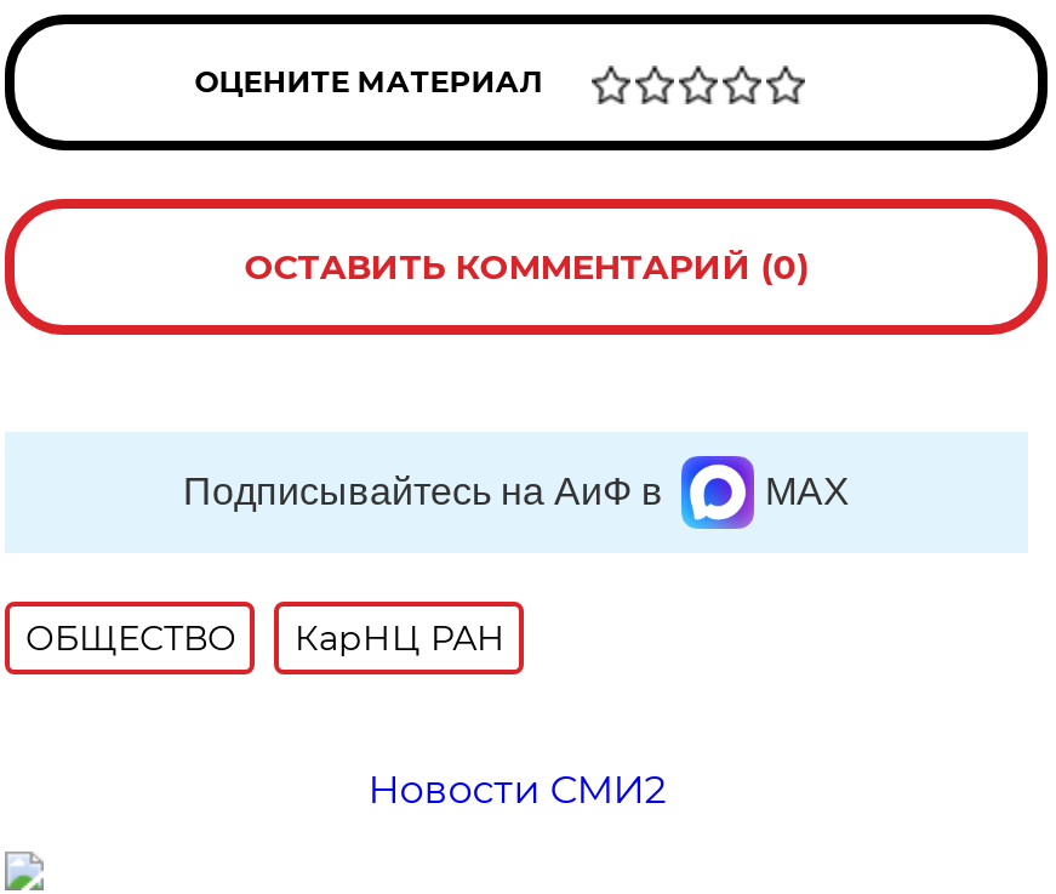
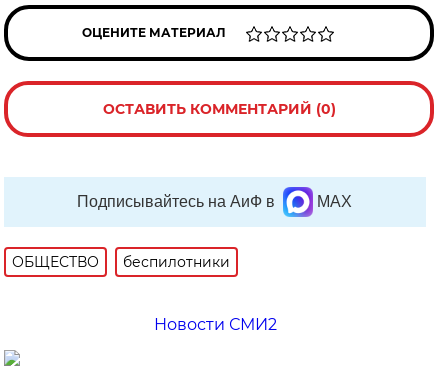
- КарНЦ РАН
+ беспилотники
